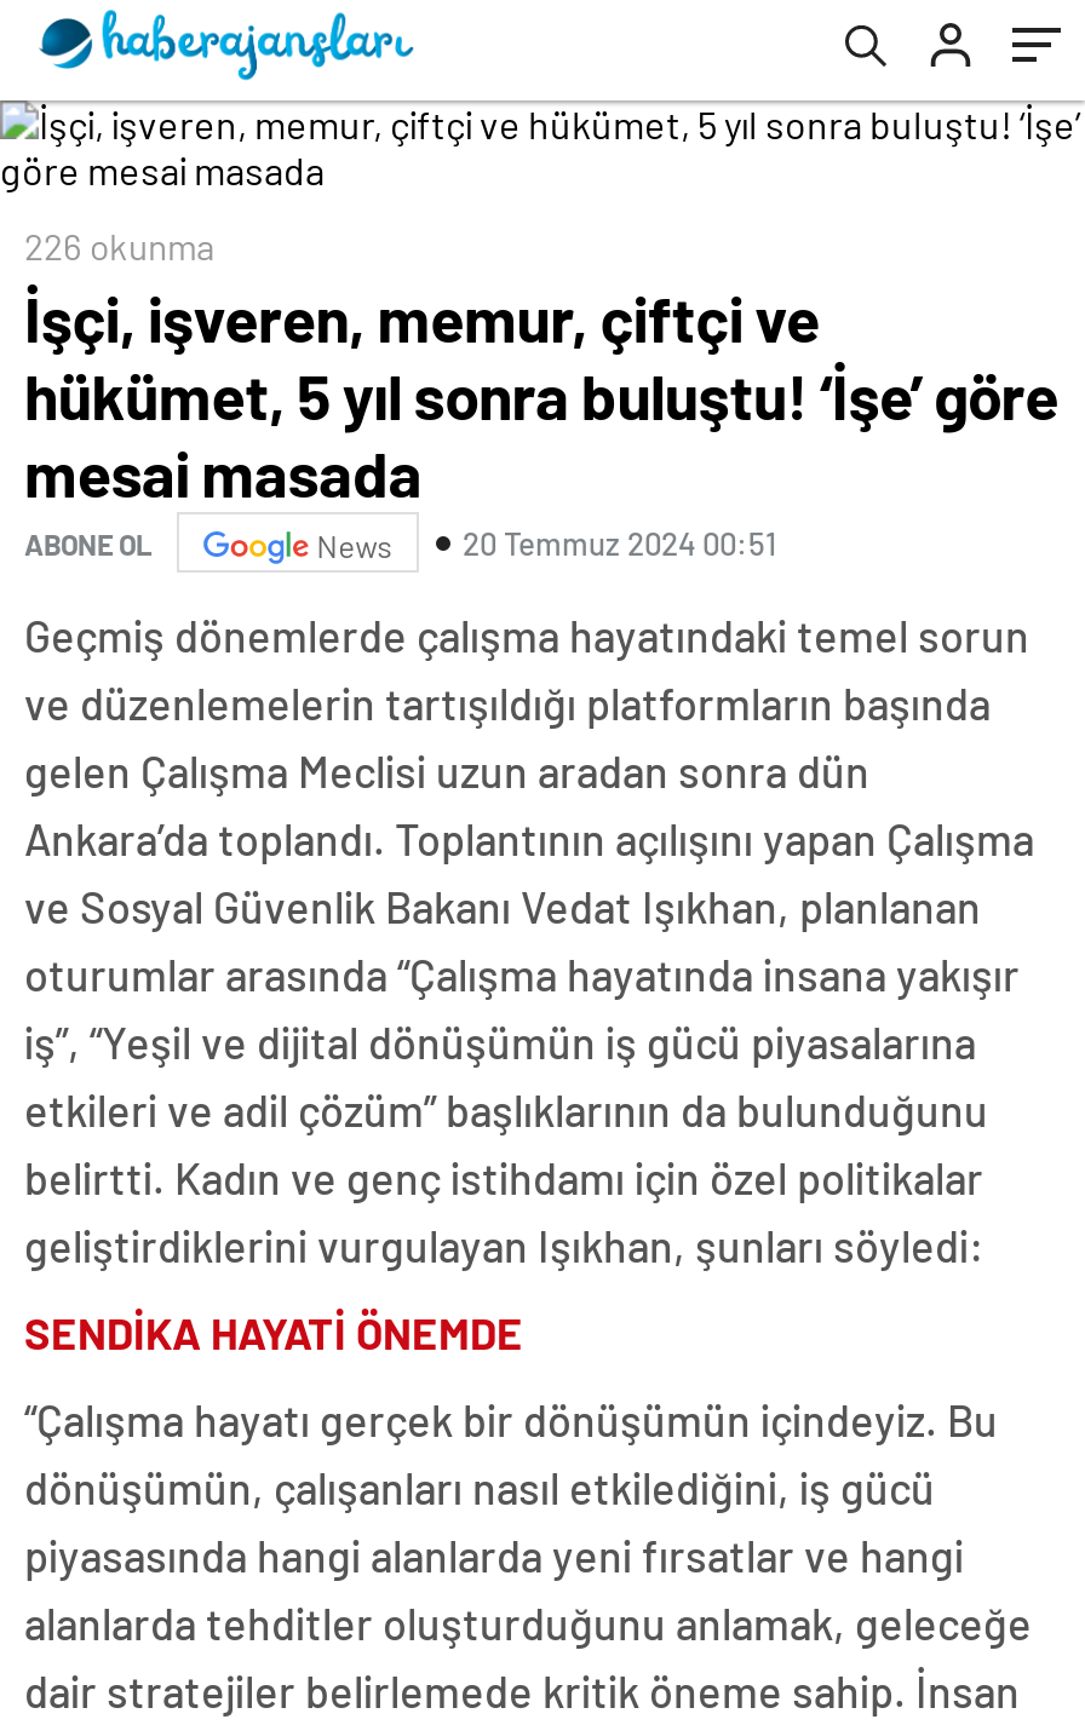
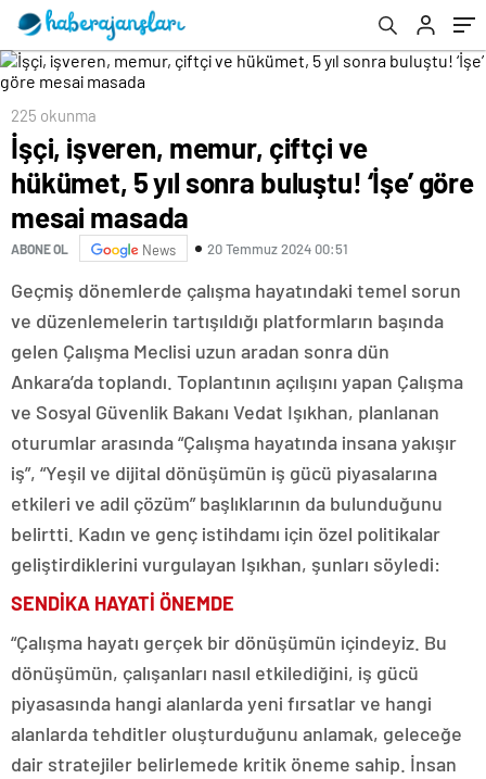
- 226 okunma
+ 225 okunma
